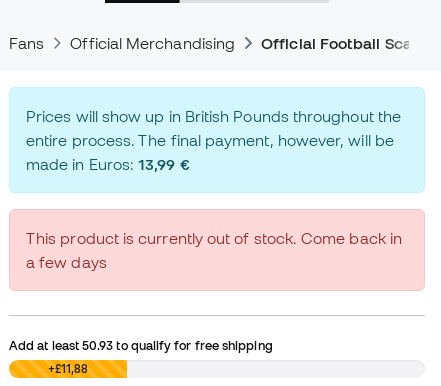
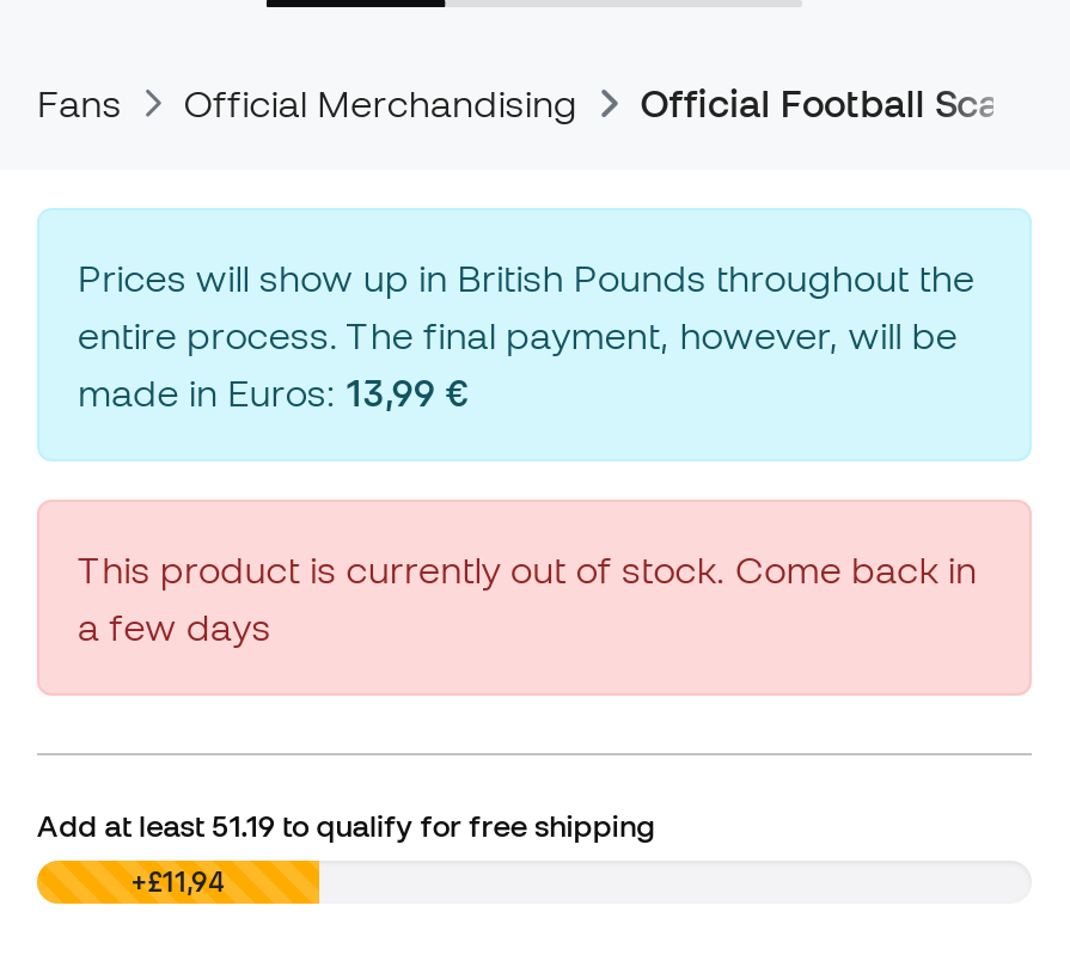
- Add at least 50.93 to qualify for free shipping
+ Add at least 51.19 to qualify for free shipping

- +£11,88
+ +£11,94
